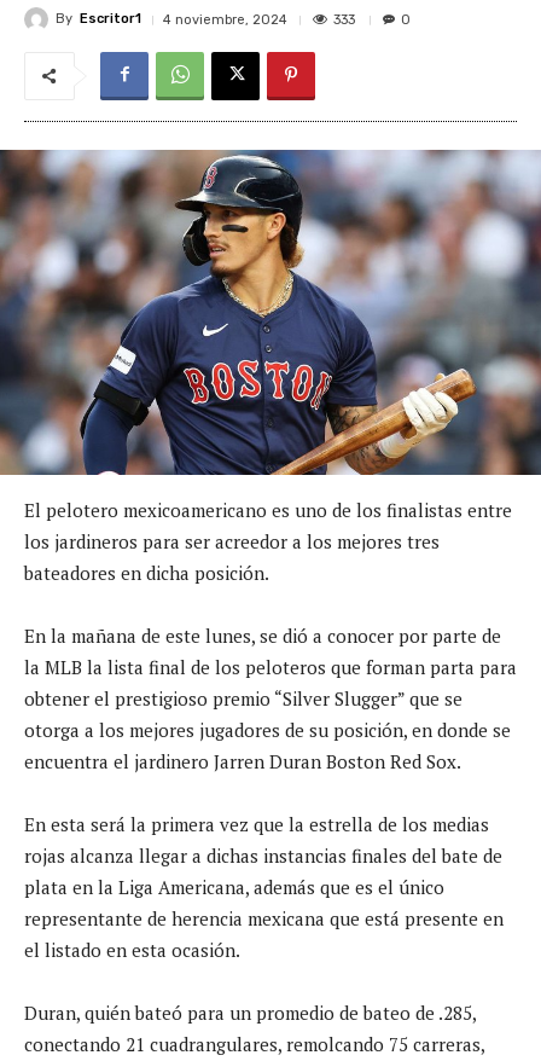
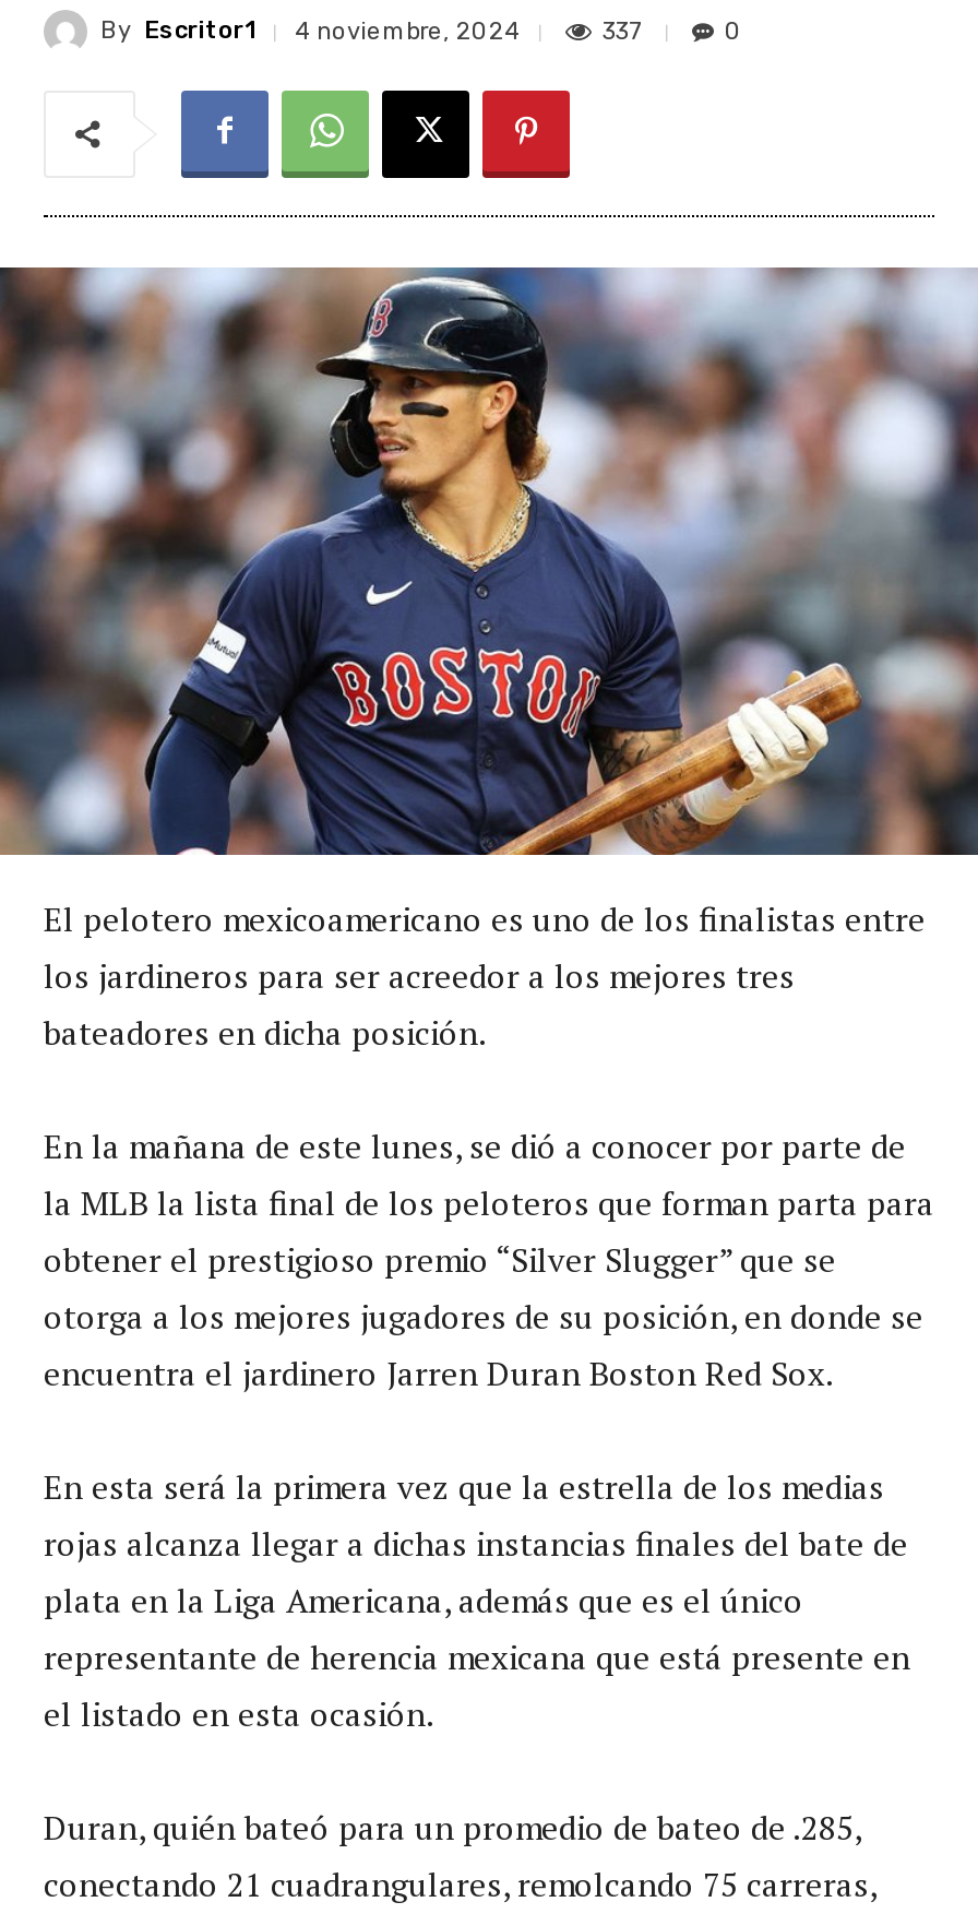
- 333
+ 337
